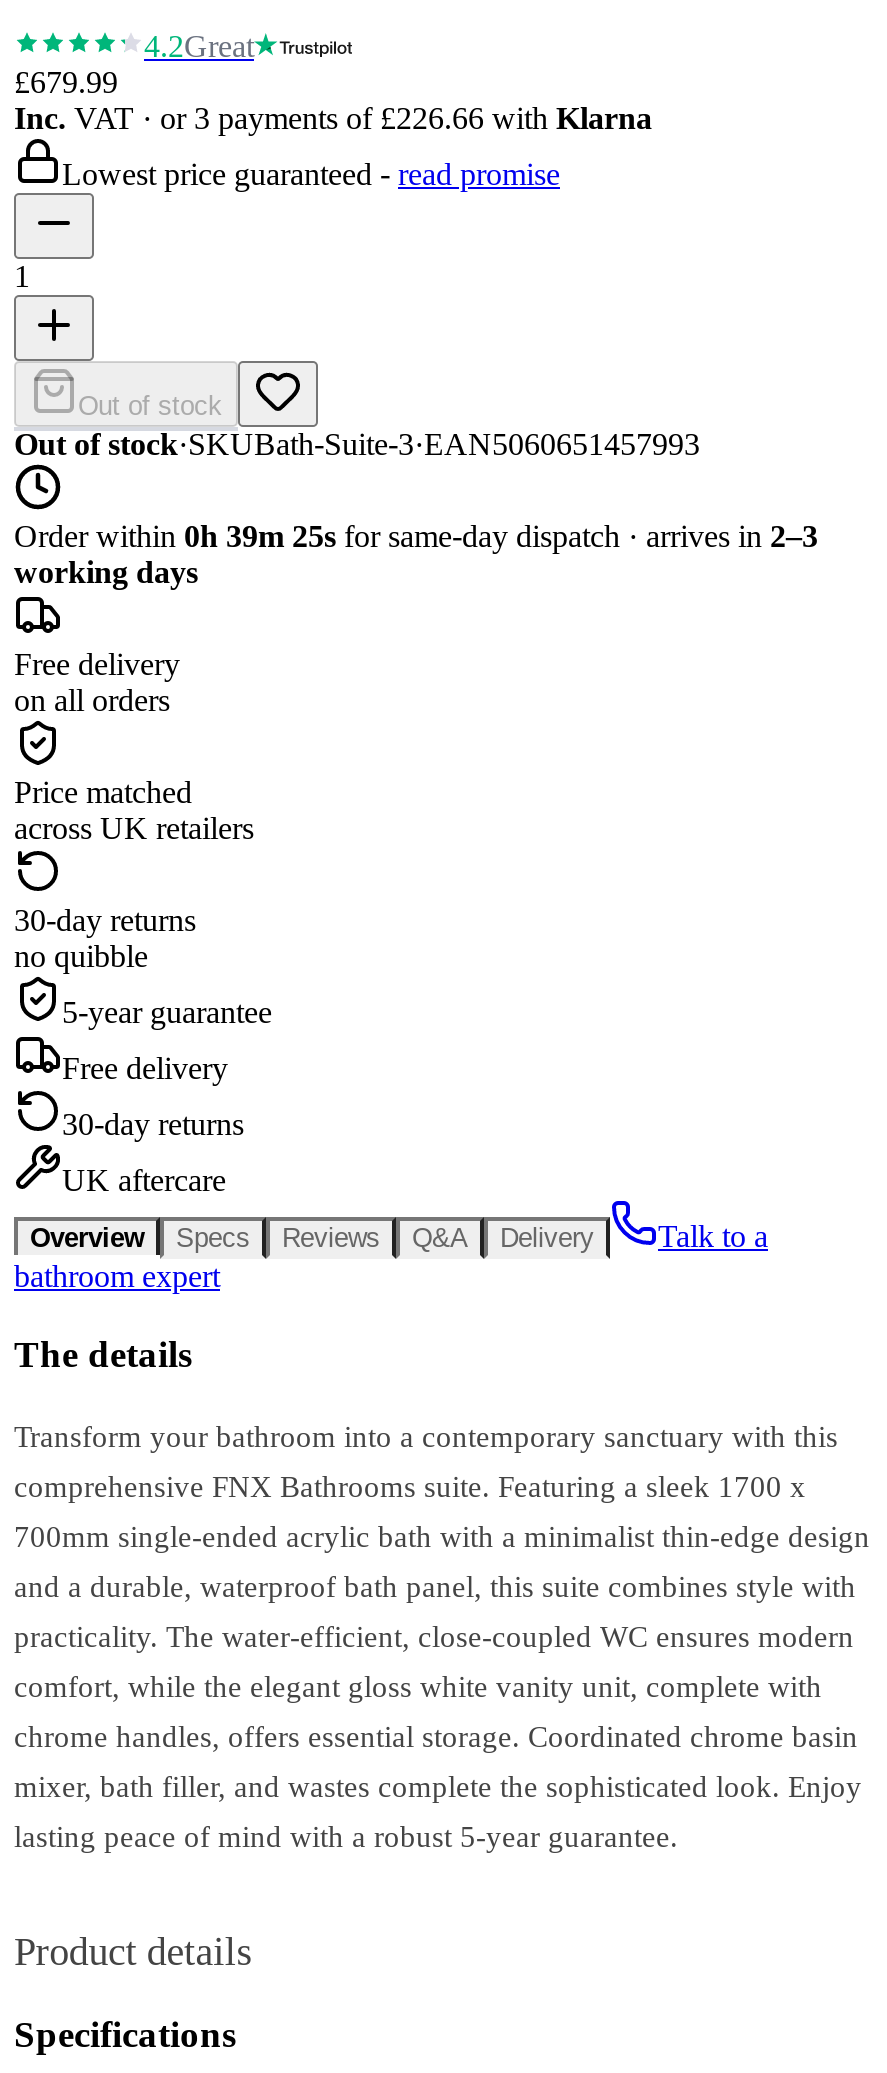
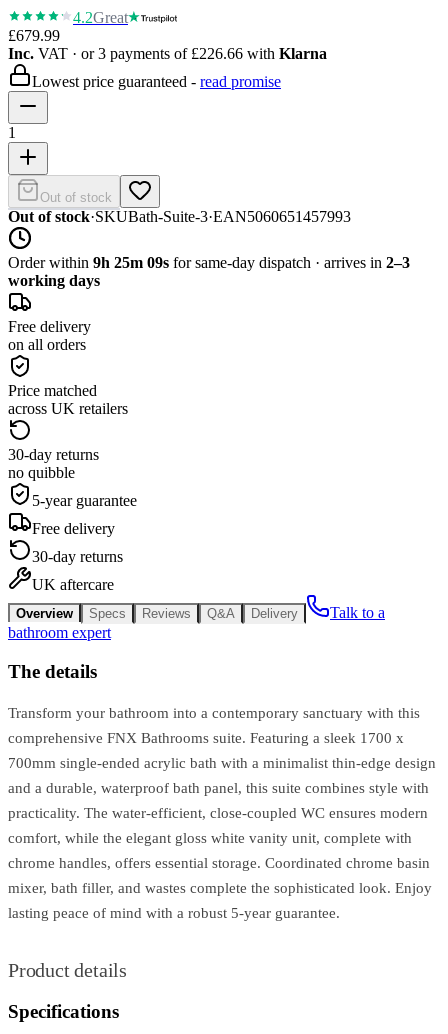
- Order within 0h 39m 25s for same-day dispatch · arrives in 2–3
+ Order within 9h 25m 09s for same-day dispatch · arrives in 2–3
